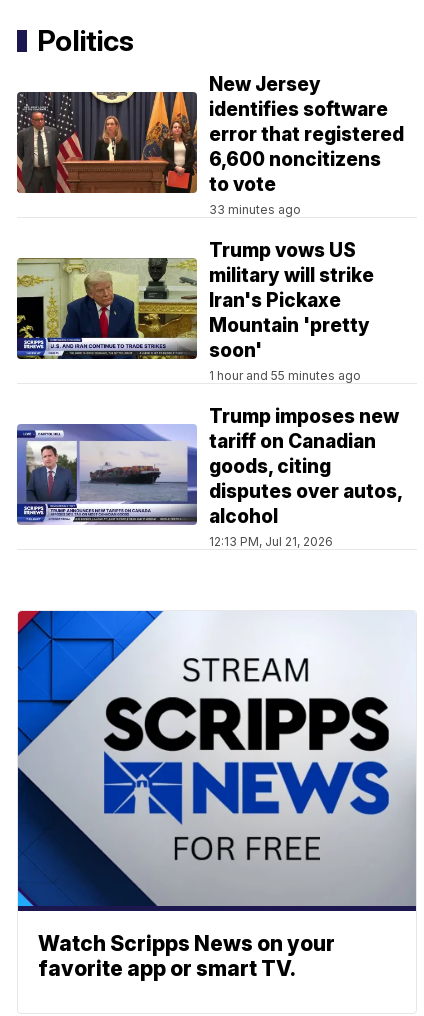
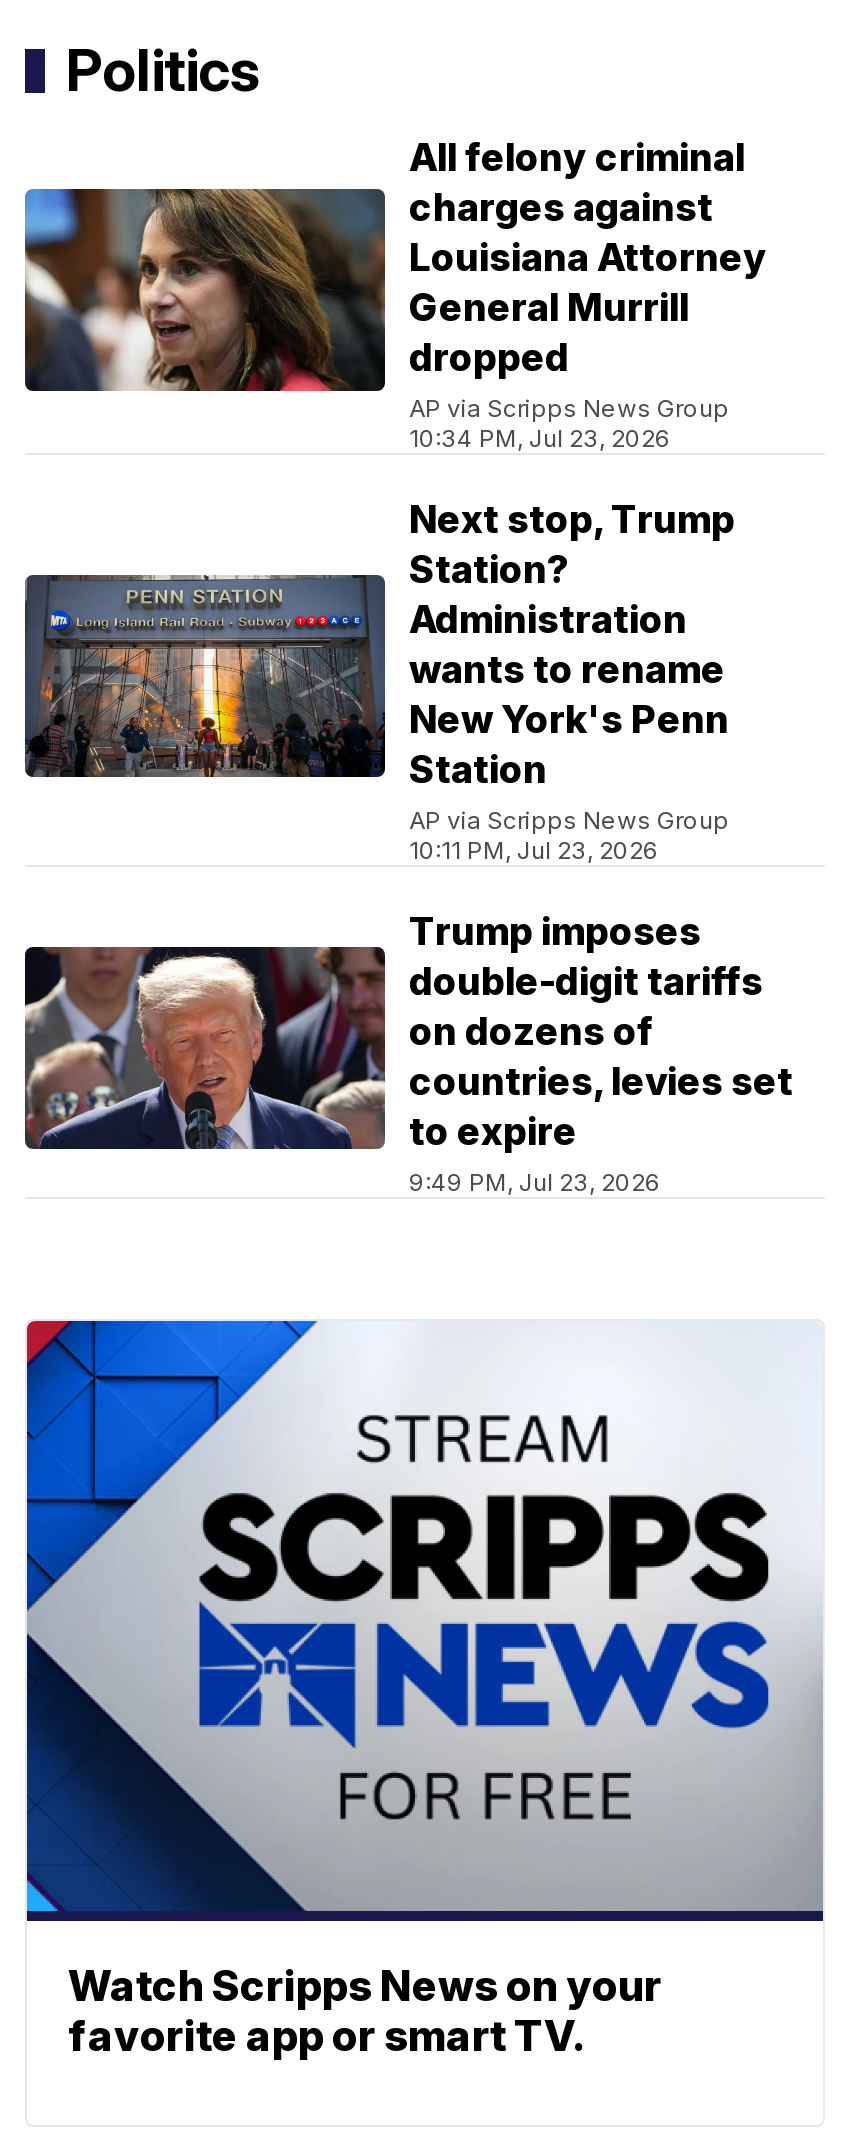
- [image]
- New Jersey
- identifies software
- error that registered
- 6,600 noncitizens
- to vote
- 33 minutes ago
+ [image]
+ All felony criminal
+ charges against
+ Louisiana Attorney
+ General Murrill
+ dropped
+ AP via Scripps News Group
+ 10:34 PM, Jul 23, 2026

- [image]
- Trump vows US
- military will strike
- Iran's Pickaxe
- Mountain 'pretty
- soon'
- 1 hour and 55 minutes ago
+ [image]
+ Next stop, Trump
+ Station?
+ Administration
+ wants to rename
+ New York's Penn
+ Station
+ AP via Scripps News Group
+ 10:11 PM, Jul 23, 2026

- [image]
- Trump imposes new
- tariff on Canadian
- goods, citing
- disputes over autos,
- alcohol
- 12:13 PM, Jul 21, 2026
+ [image]
+ Trump imposes
+ double-digit tariffs
+ on dozens of
+ countries, levies set
+ to expire
+ 9:49 PM, Jul 23, 2026
